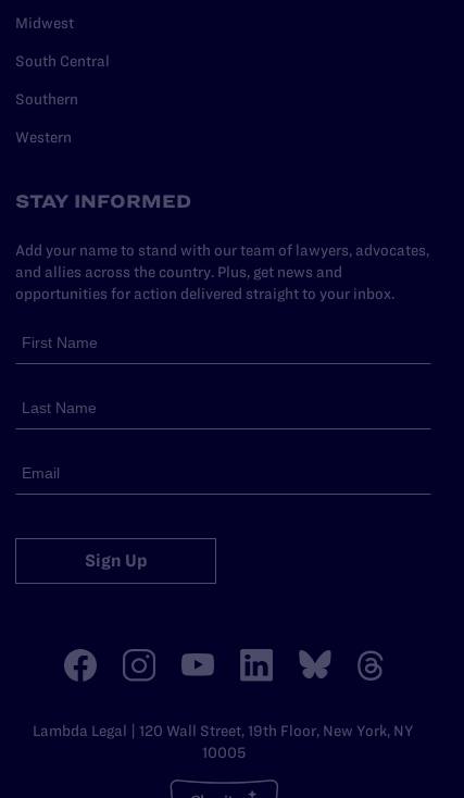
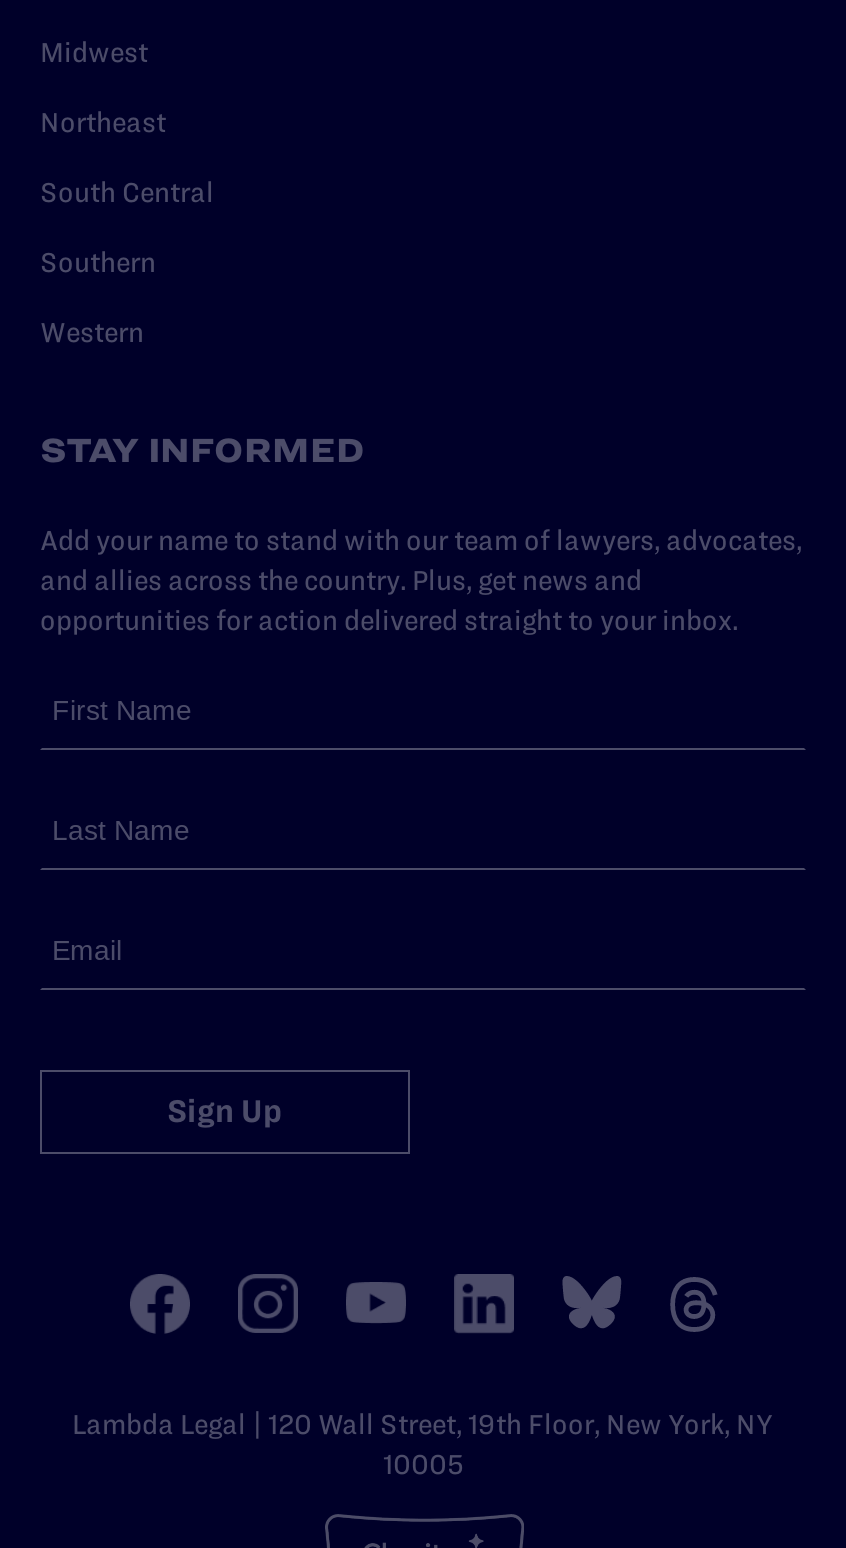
+ Northeast
